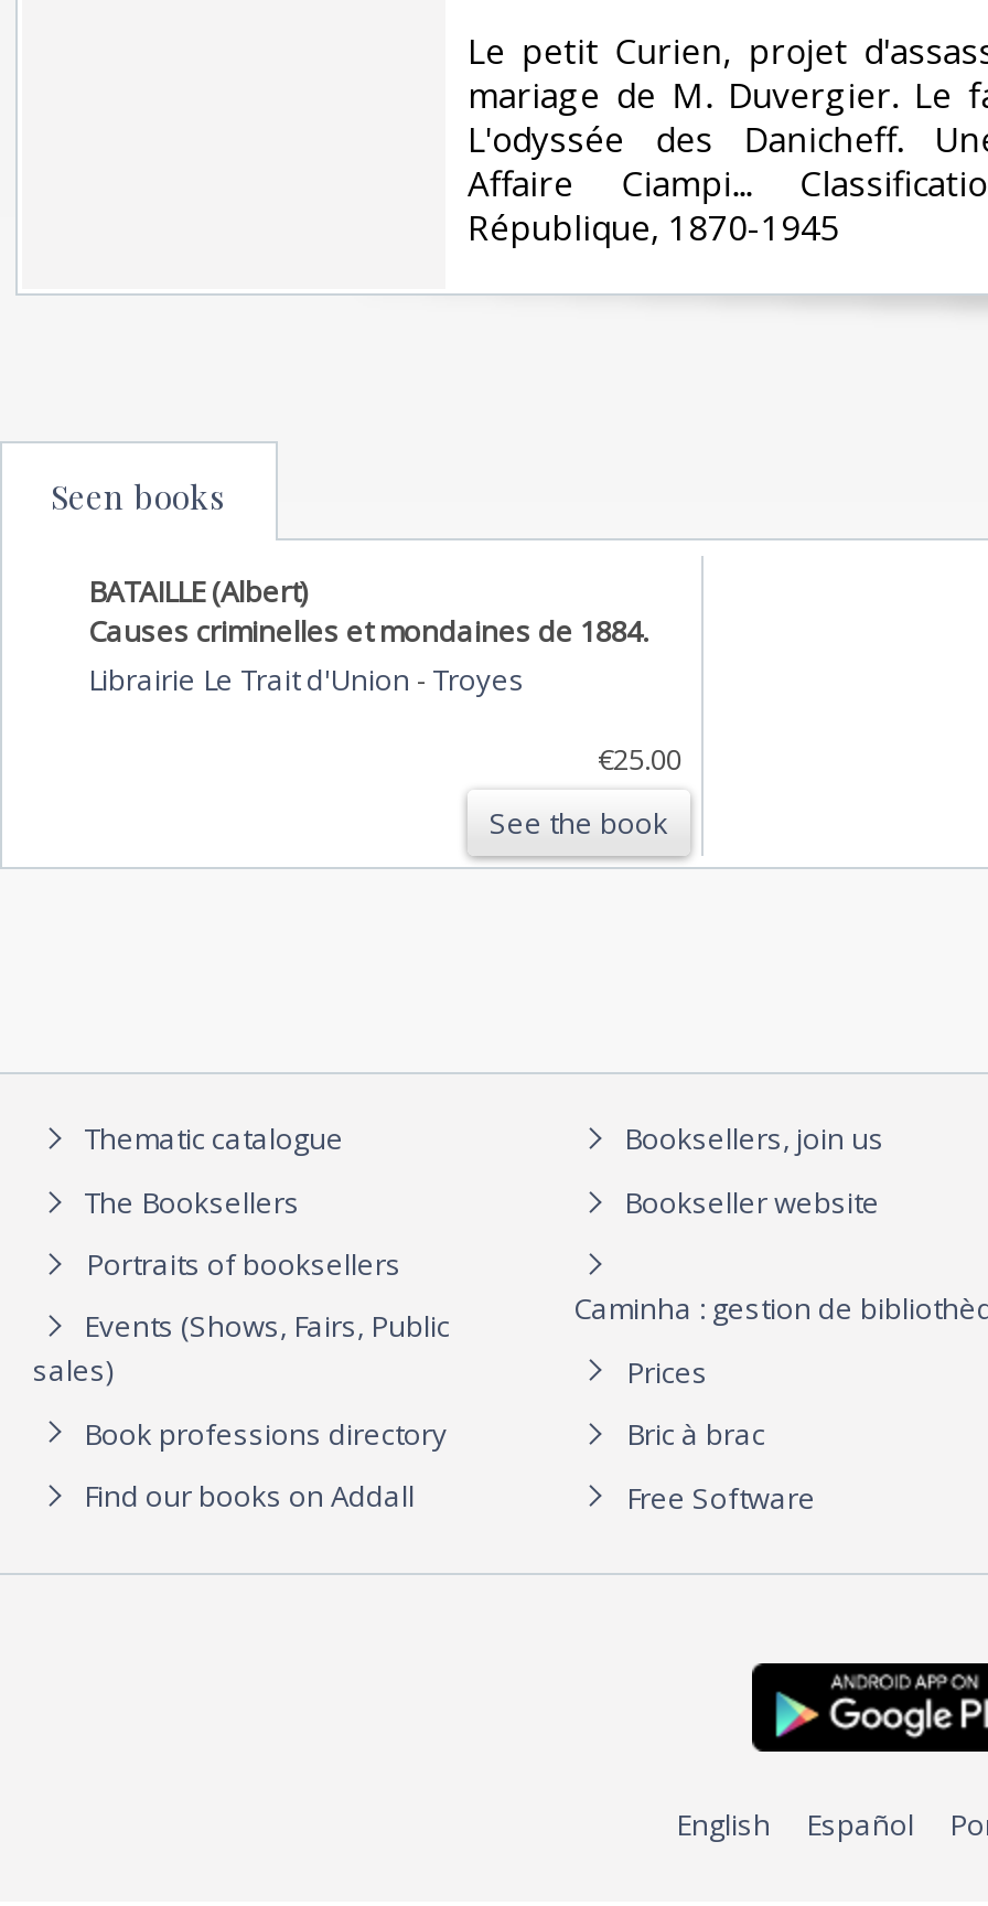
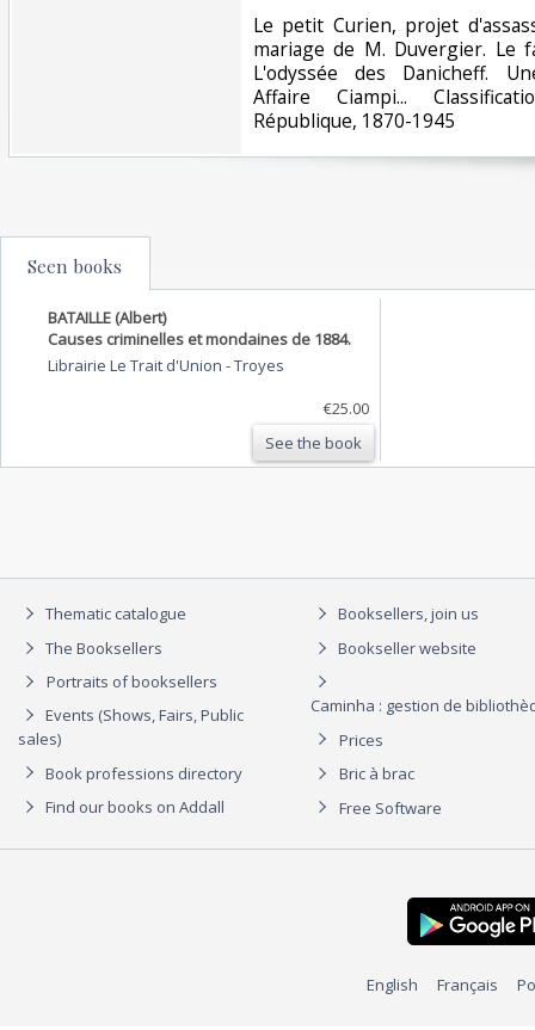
- Español
+ Français
